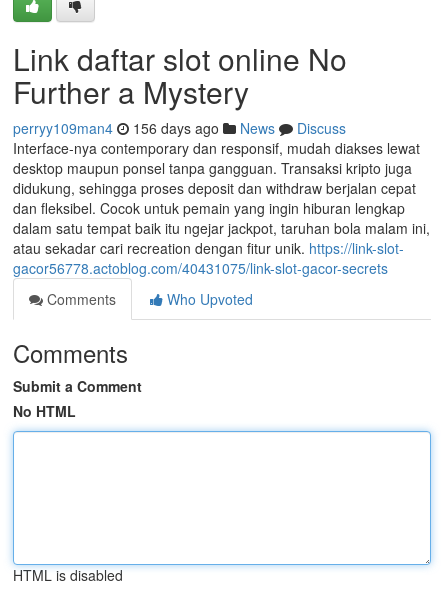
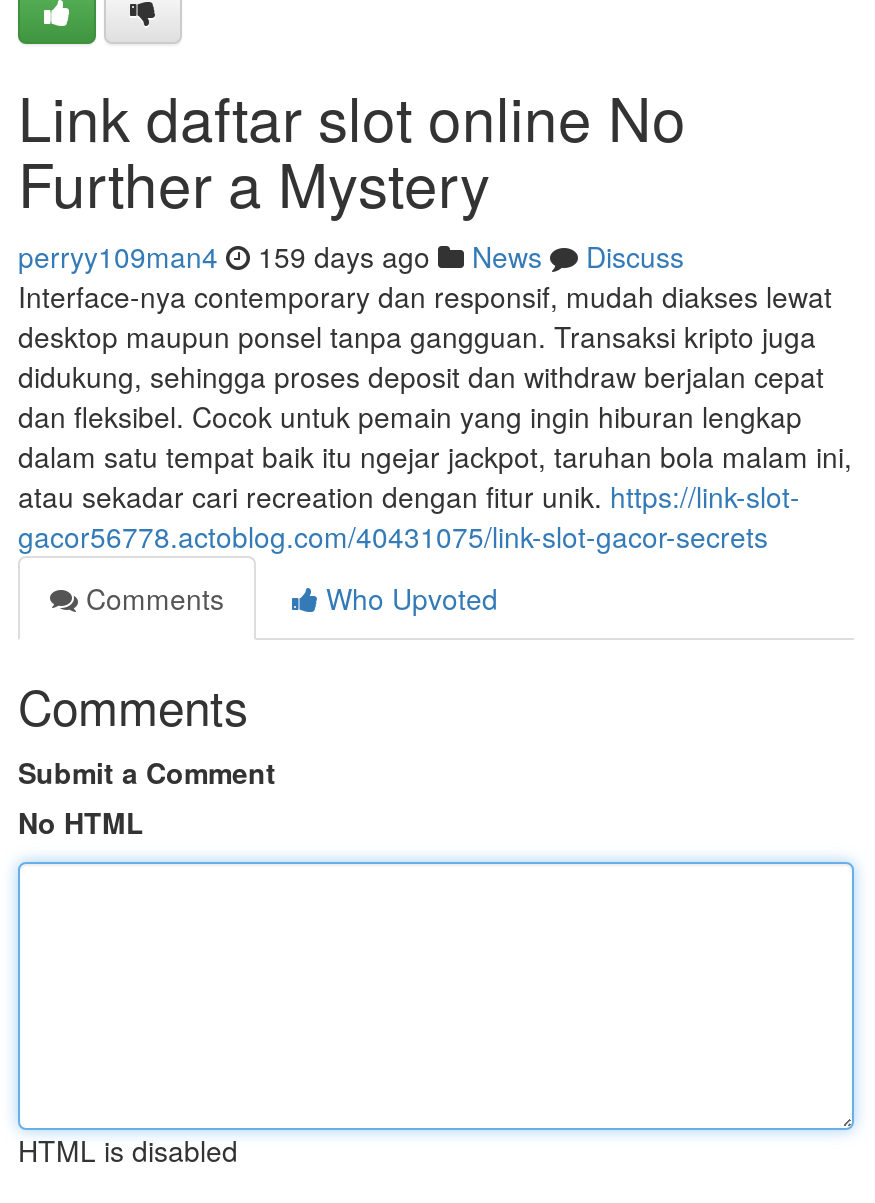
- perryy109man4 156 days ago News Discuss
+ perryy109man4 159 days ago News Discuss
